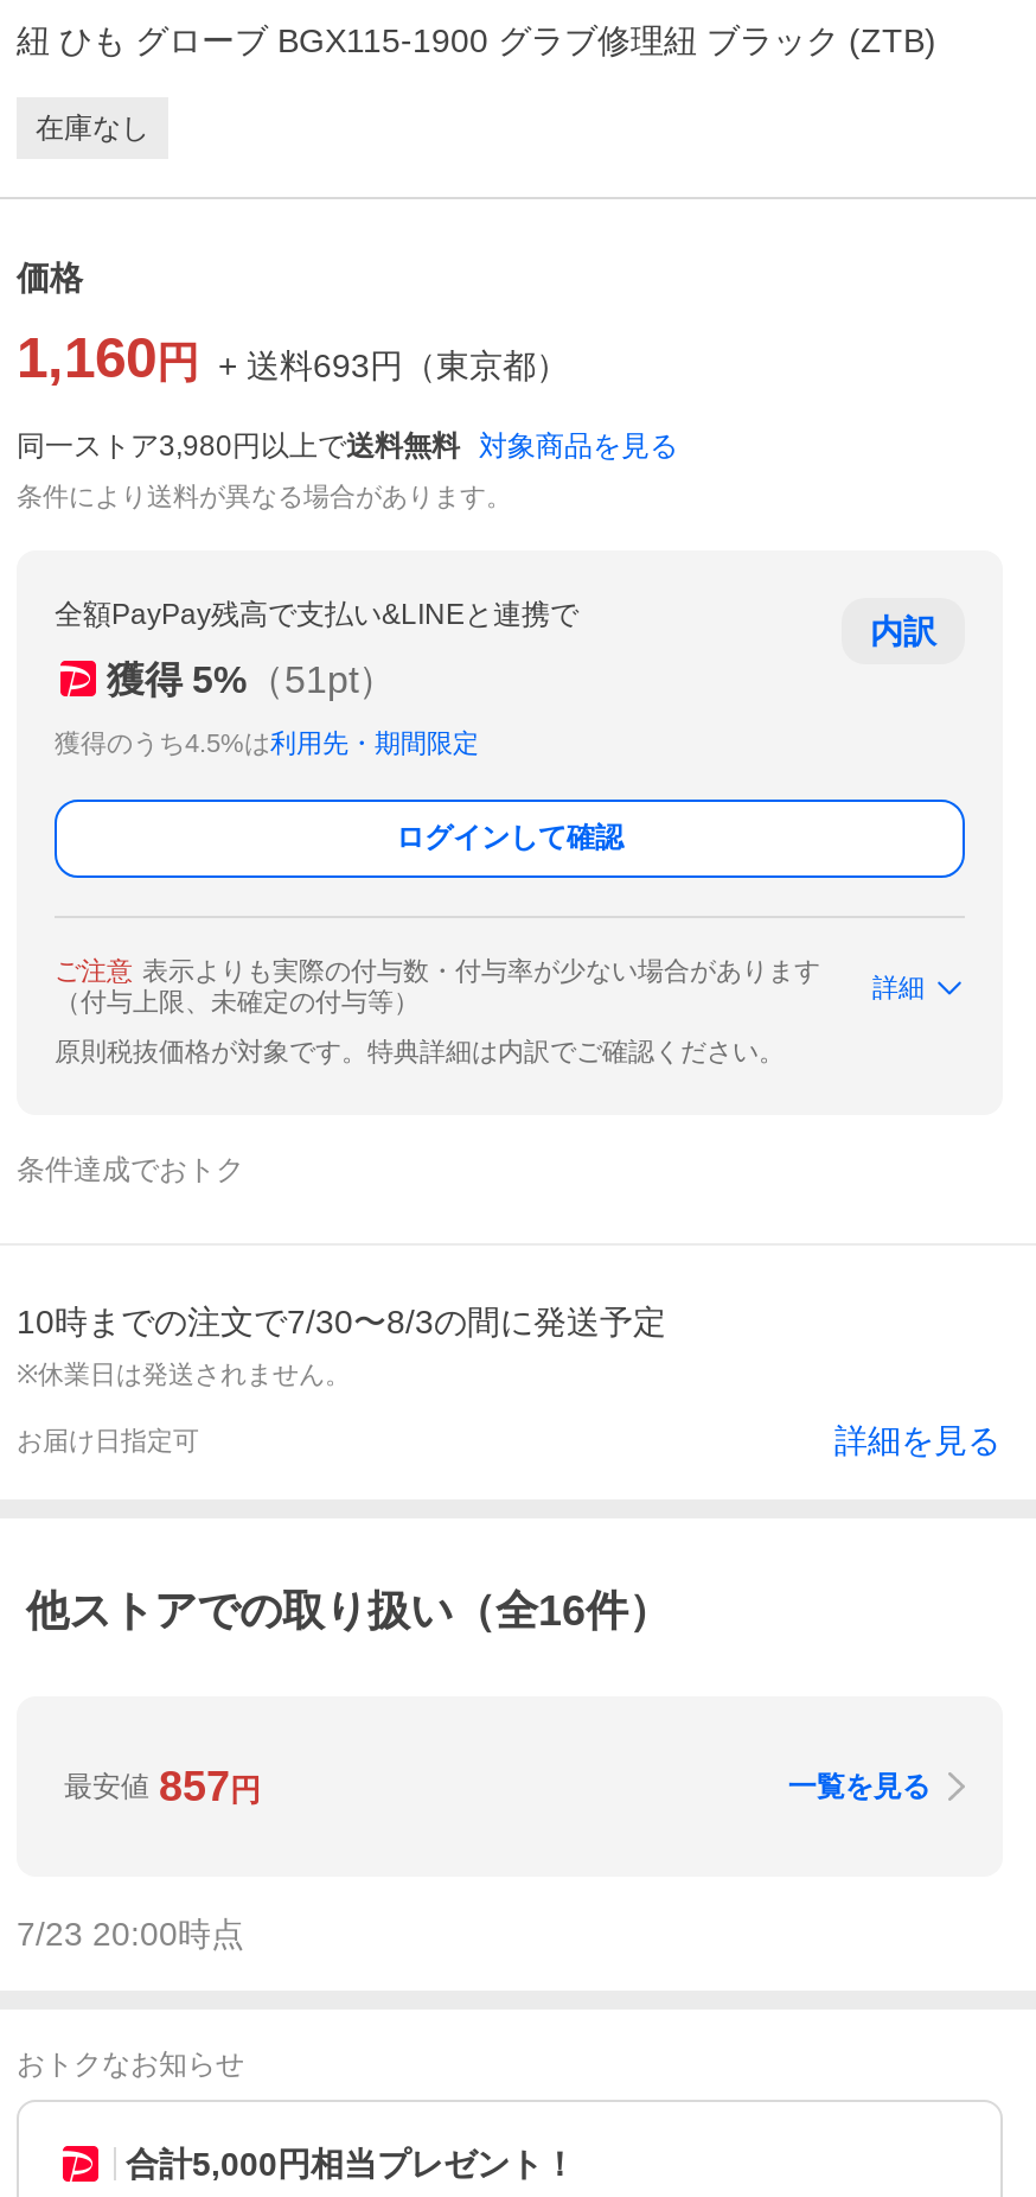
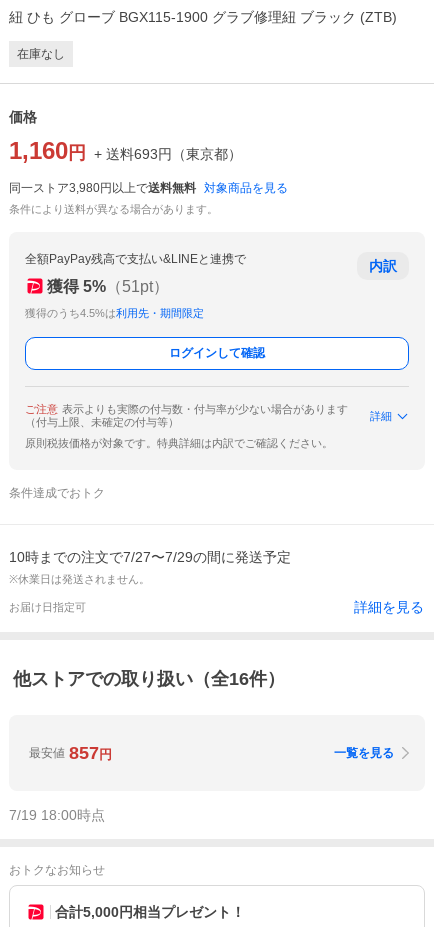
- 10時までの注文で7/30〜8/3の間に発送予定
+ 10時までの注文で7/27〜7/29の間に発送予定

- 7/23 20:00時点
+ 7/19 18:00時点
